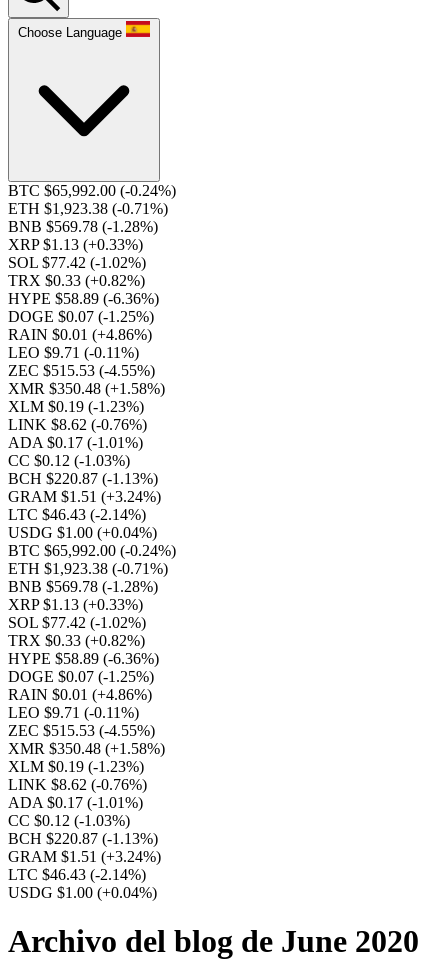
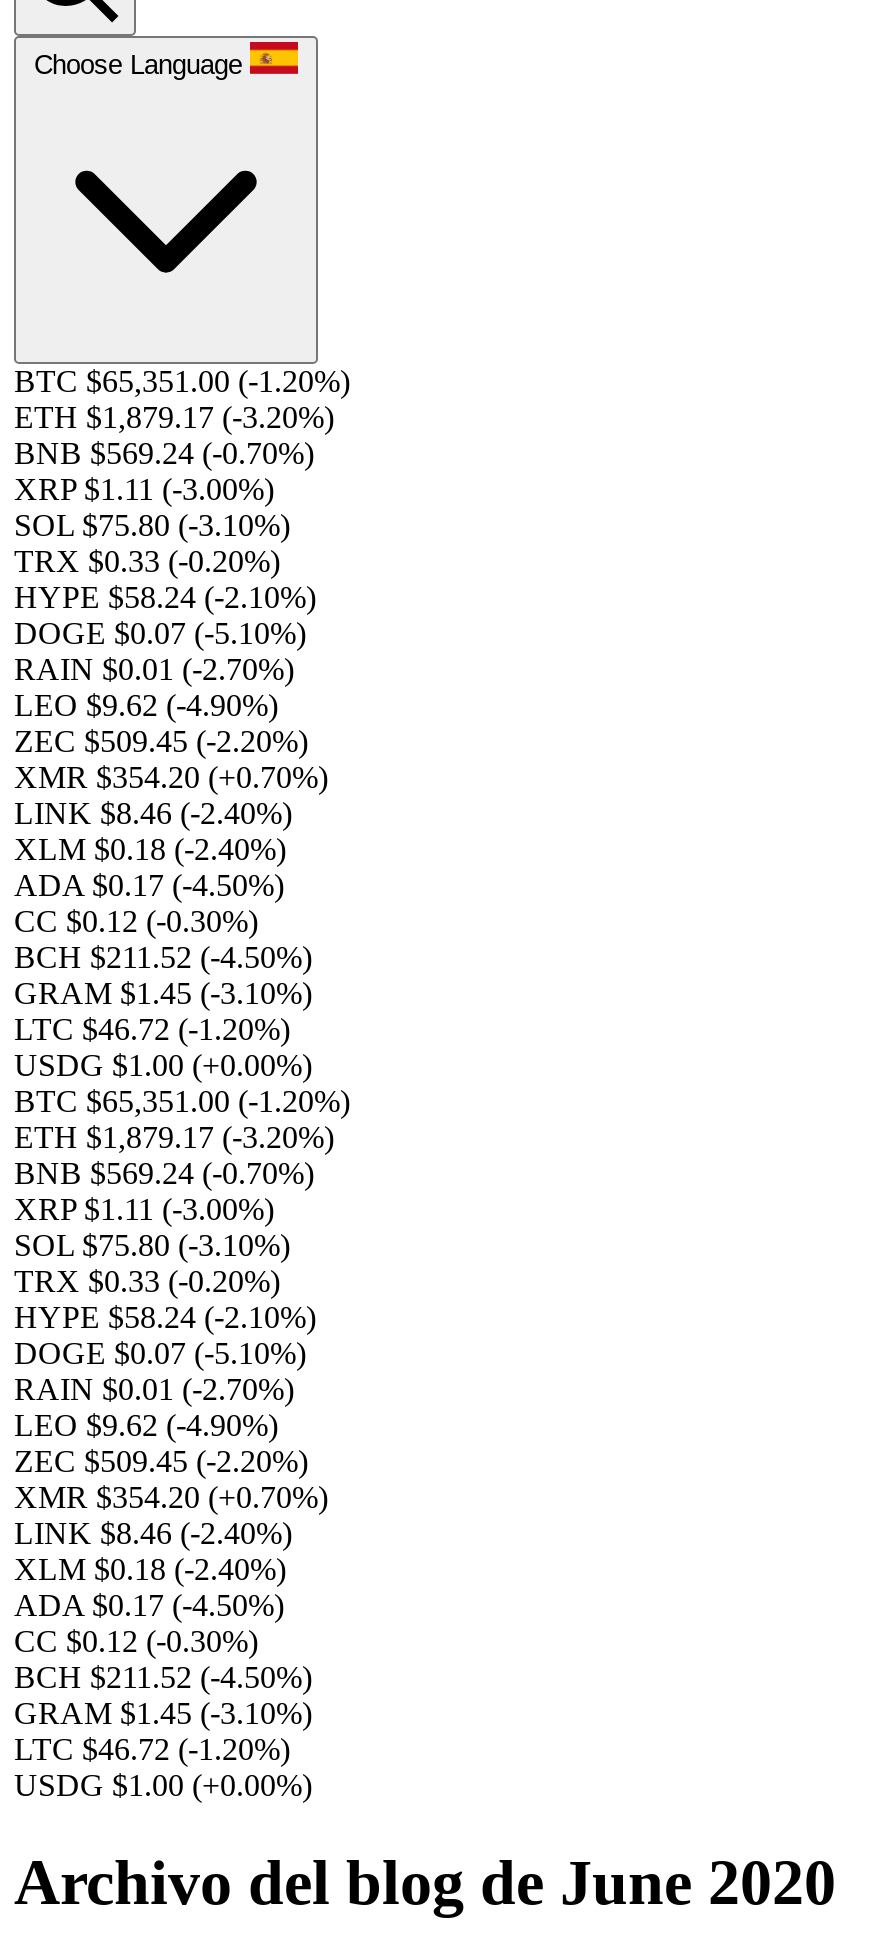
- BTC $65,992.00(-0.24%)
- ETH $1,923.38 (-0.71%)
- BNB $569.78 (-1.28%)
- XRP $1.13 (+0.33%)
- SOL $77.42 (-1.02%)
- TRX $0.33 (+0.82%)
- HYPE $58.89 (-6.36%)
- DOGE $0.07 (-1.25%)
- RAIN $0.01 (+4.86%)
- LEO $9.71 (-0.11%)
- ZEC $515.53 (-4.55%)
- XMR $350.48(+1.58%)
- XLM $0.19 (-1.23%)
- LINK $8.62 (-0.76%)
- ADA $0.17 (-1.01%)
- CC $0.12 (-1.03%)
- BCH $220.87 (-1.13%)
- GRAM $1.51 (+3.24%)
- LTC $46.43 (-2.14%)
- USDG $1.00(+0.04%)
- BTC $65,992.00 (-0.24%)
- ETH $1,923.38 (-0.71%)
- BNB $569.78 (-1.28%)
- XRP $1.13 (+0.33%)
- SOL $77.42 (-1.02%)
- TRX $0.33 (+0.82%)
- HYPE $58.89 (-6.36%)
- DOGE $0.07 (-1.25%)
- RAIN $0.01 (+4.86%)
- LEO $9.71 (-0.11%)
- ZEC $515.53 (-4.55%)
- XMR $350.48(+1.58%)
- XLM $0.19 (-1.23%)
- LINK $8.62 (-0.76%)
- ADA $0.17 (-1.01%)
- CC $0.12 (-1.03%)
- BCH $220.87 (-1.13%)
- GRAM $1.51 (+3.24%)
- LTC $46.43 (-2.14%)
- USDG $1.00(+0.04%)
+ BTC $65,351.00(-1.20%)
+ ETH $1,879.17 (-3.20%)
+ BNB $569.24 (-0.70%)
+ XRP $1.11 (-3.00%)
+ SOL $75.80 (-3.10%)
+ TRX $0.33 (-0.20%)
+ HYPE $58.24 (-2.10%)
+ DOGE $0.07 (-5.10%)
+ RAIN $0.01 (-2.70%)
+ LEO $9.62 (-4.90%)
+ ZEC $509.45 (-2.20%)
+ XMR $354.20(+0.70%)
+ LINK $8.46 (-2.40%)
+ XLM $0.18 (-2.40%)
+ ADA $0.17 (-4.50%)
+ CC $0.12 (-0.30%)
+ BCH $211.52 (-4.50%)
+ GRAM $1.45 (-3.10%)
+ LTC $46.72 (-1.20%)
+ USDG $1.00(+0.00%)
+ BTC $65,351.00 (-1.20%)
+ ETH $1,879.17 (-3.20%)
+ BNB $569.24 (-0.70%)
+ XRP $1.11 (-3.00%)
+ SOL $75.80 (-3.10%)
+ TRX $0.33 (-0.20%)
+ HYPE $58.24 (-2.10%)
+ DOGE $0.07 (-5.10%)
+ RAIN $0.01 (-2.70%)
+ LEO $9.62 (-4.90%)
+ ZEC $509.45 (-2.20%)
+ XMR $354.20(+0.70%)
+ LINK $8.46 (-2.40%)
+ XLM $0.18 (-2.40%)
+ ADA $0.17 (-4.50%)
+ CC $0.12 (-0.30%)
+ BCH $211.52 (-4.50%)
+ GRAM $1.45 (-3.10%)
+ LTC $46.72 (-1.20%)
+ USDG $1.00(+0.00%)
